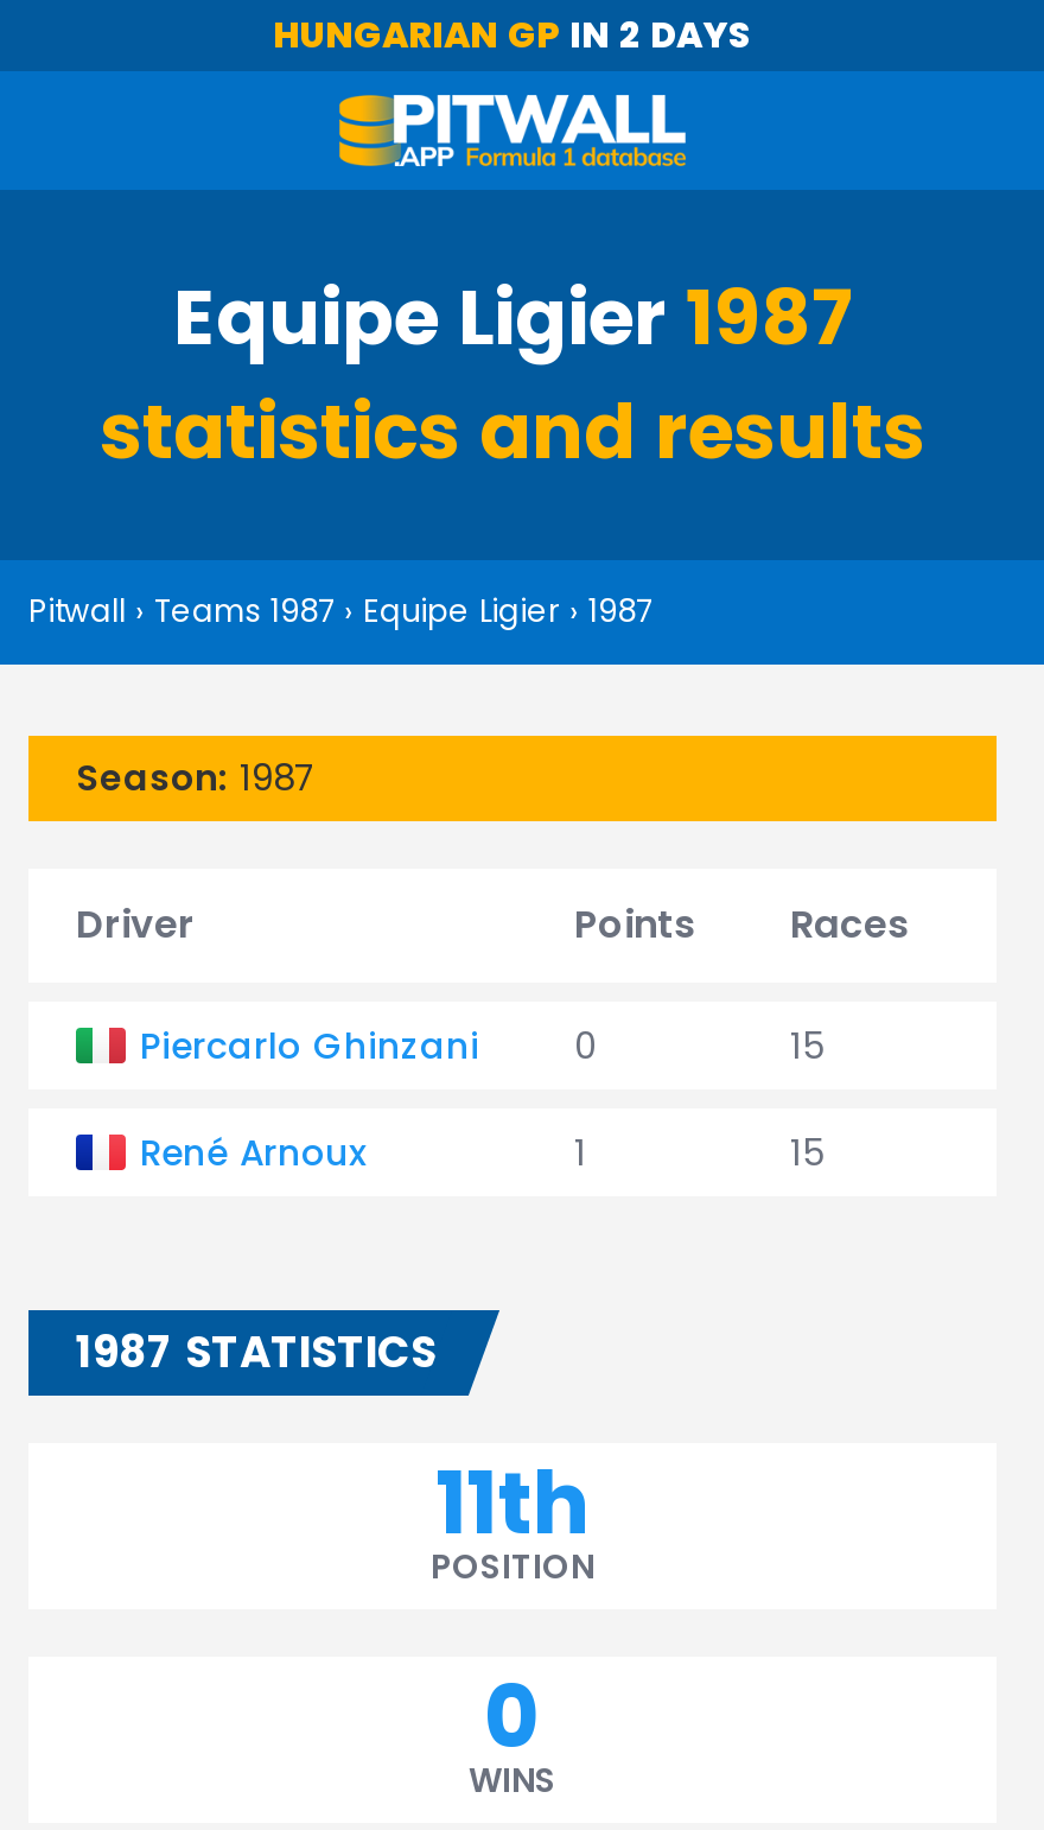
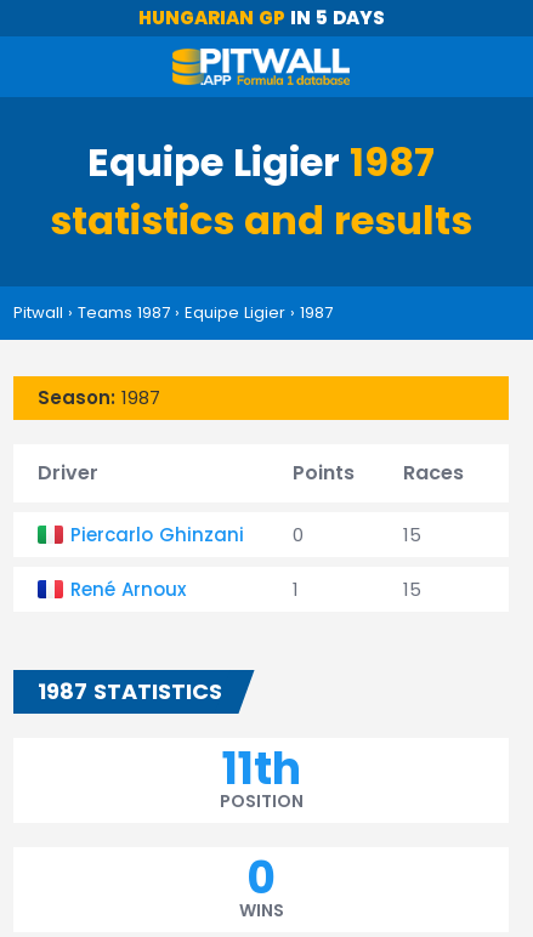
- HUNGARIAN GP IN 2 DAYS
+ HUNGARIAN GP IN 5 DAYS
